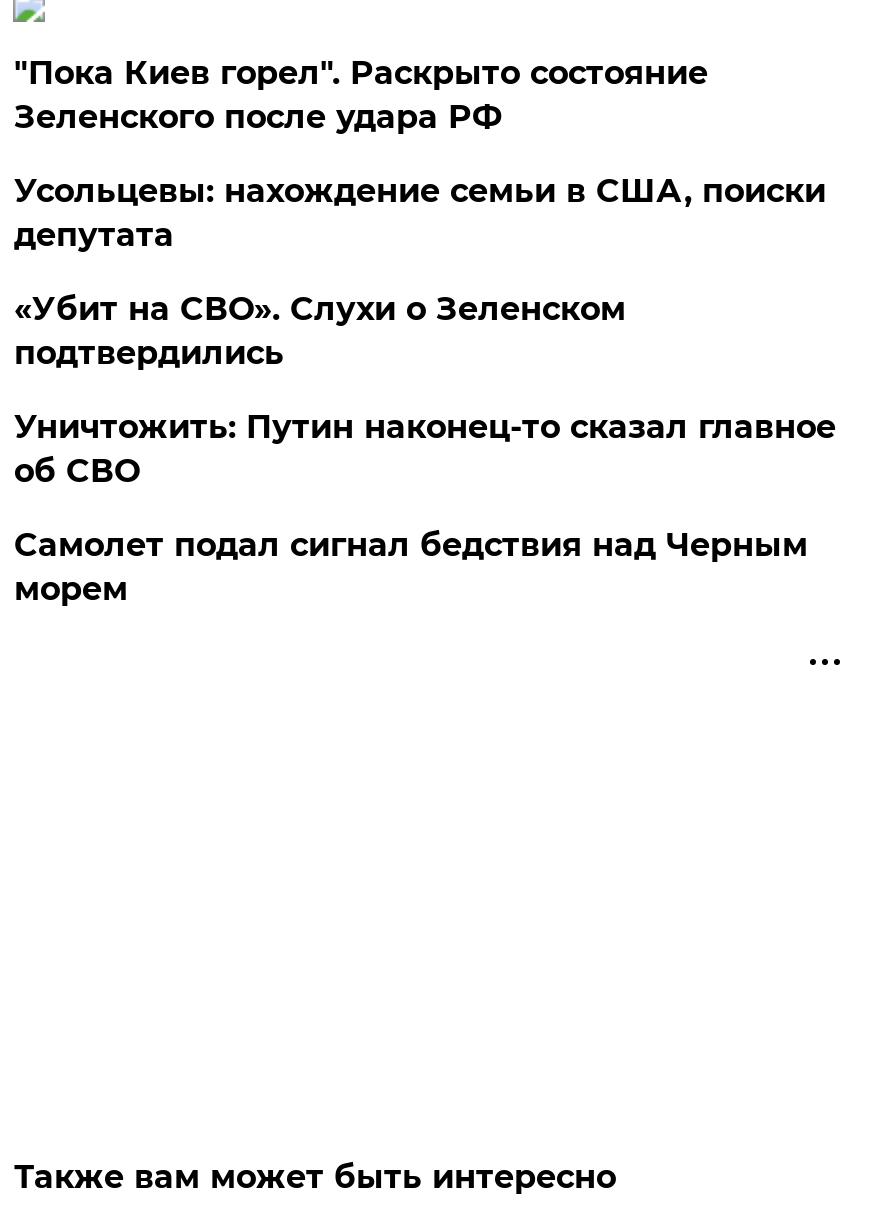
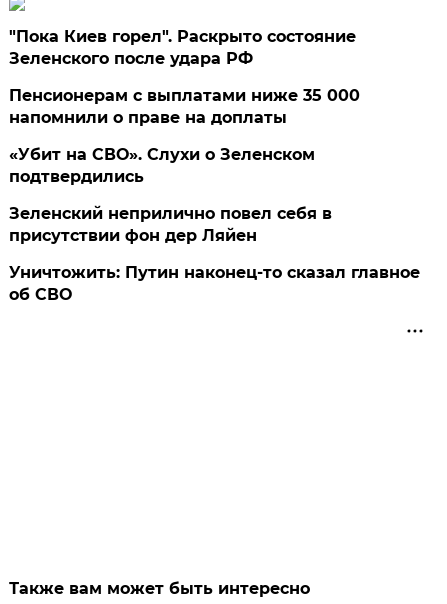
- Усольцевы: нахождение семьи в США, поиски
- депутата
+ Пенсионерам с выплатами ниже 35 000
+ напомнили о праве на доплаты

+ Зеленский неприлично повел cебя в
+ присутствии фон дер Ляйен

moved down: Уничтожить: Путин наконец-то сказал главное | об СВО

- Самолет подал сигнал бедствия над Черным
- морем
